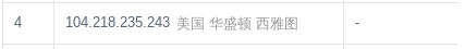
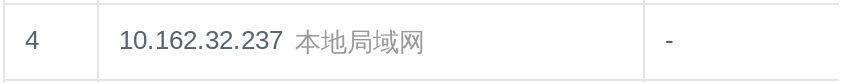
- 104.218.235.243 美国 华盛顿 西雅图
+ 10.162.32.237 本地局域网
